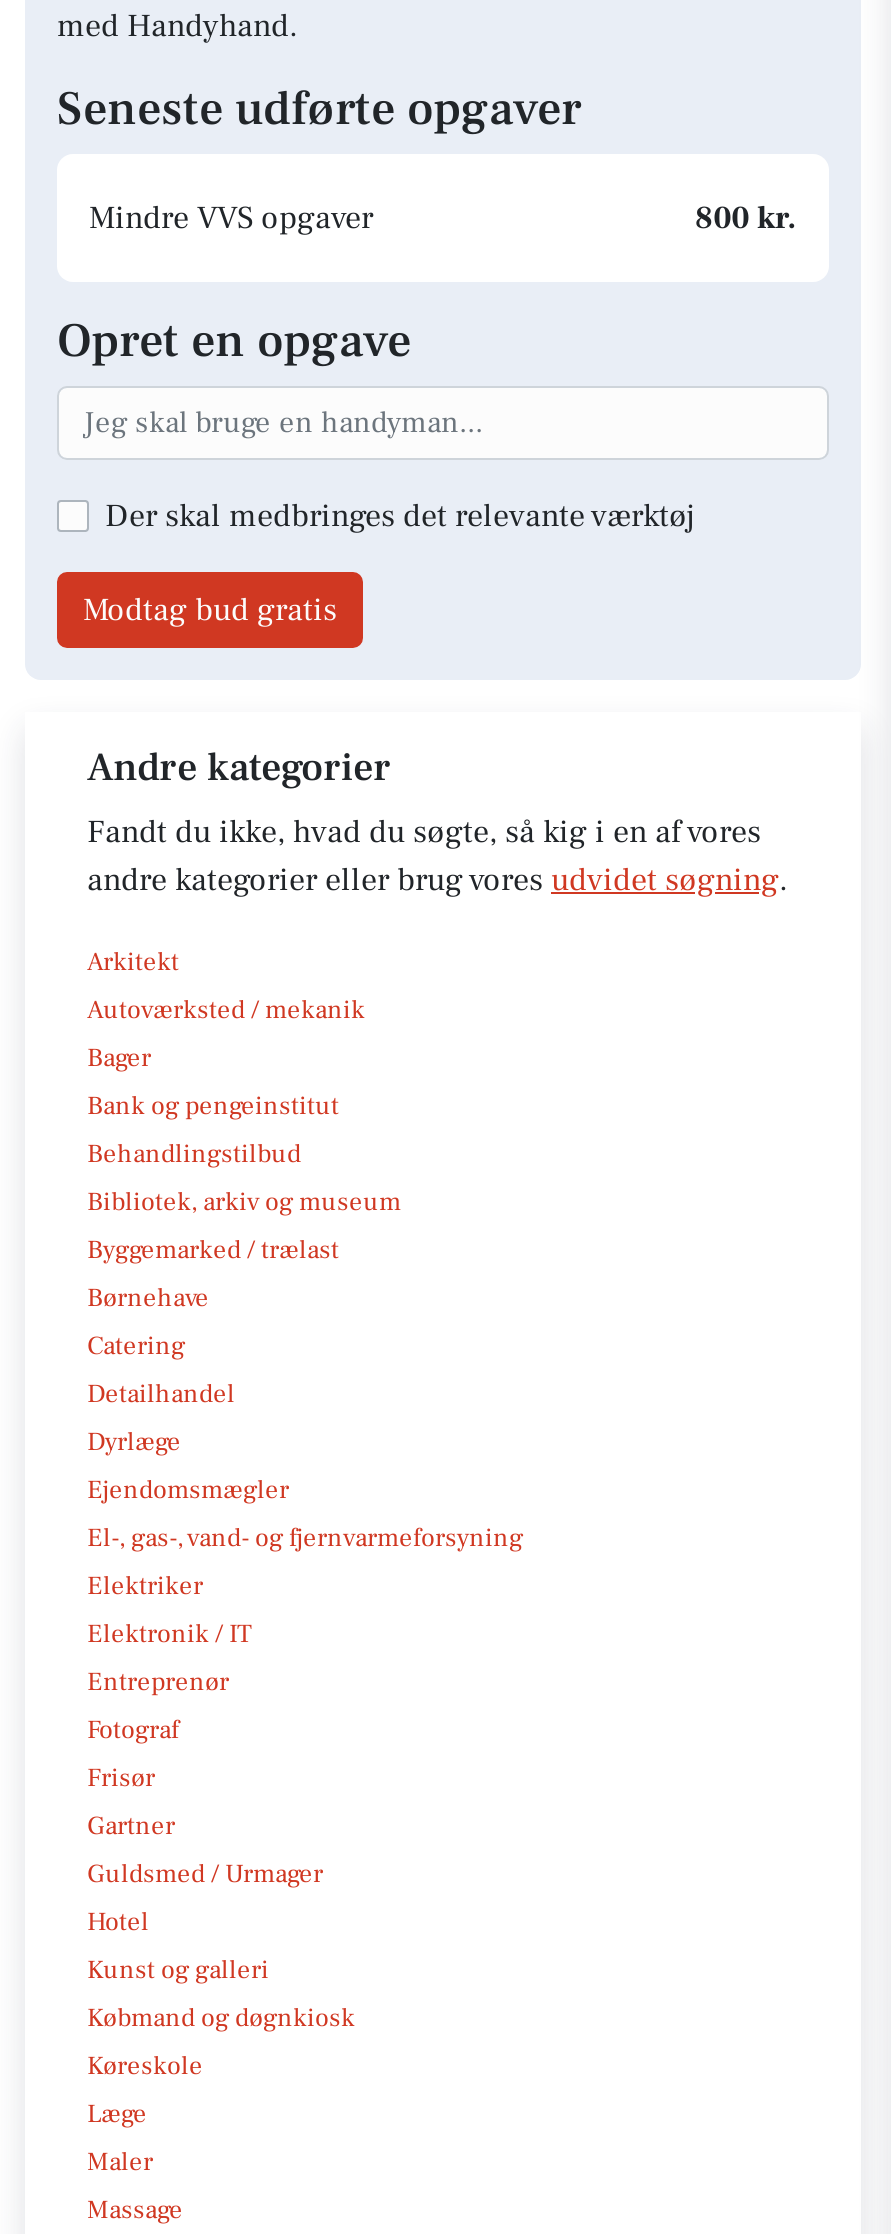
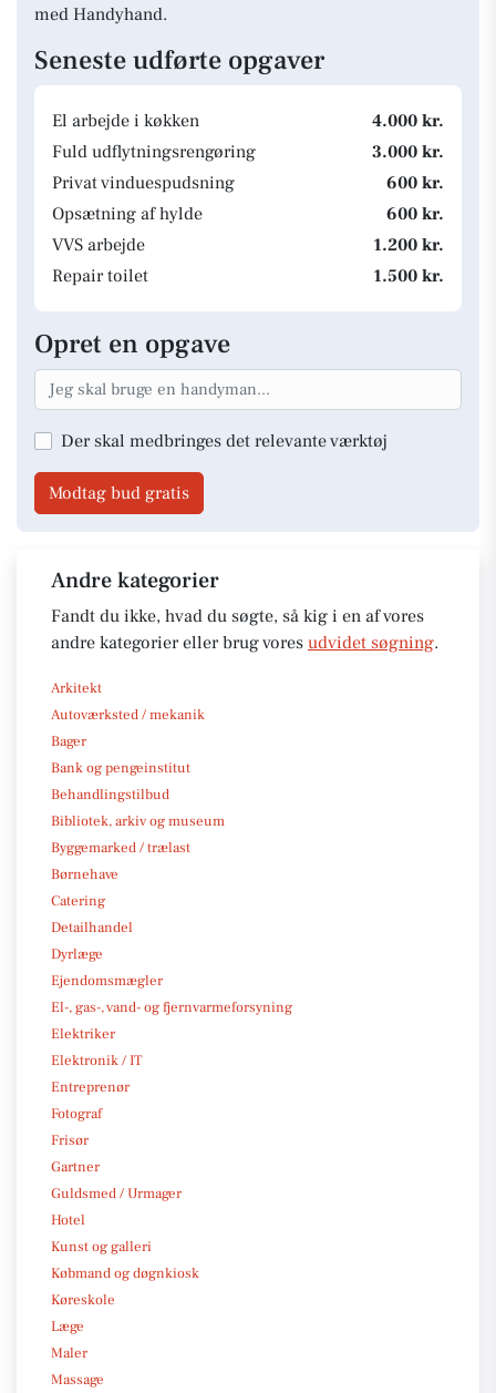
- Mindre VVS opgaver
- 800 kr.
+ El arbejde i køkken
+ 4.000 kr.
+ Fuld udflytningsrengøring
+ 3.000 kr.
+ Privat vinduespudsning
+ 600 kr.
+ Opsætning af hylde
+ 600 kr.
+ VVS arbejde
+ 1.200 kr.
+ Repair toilet
+ 1.500 kr.
